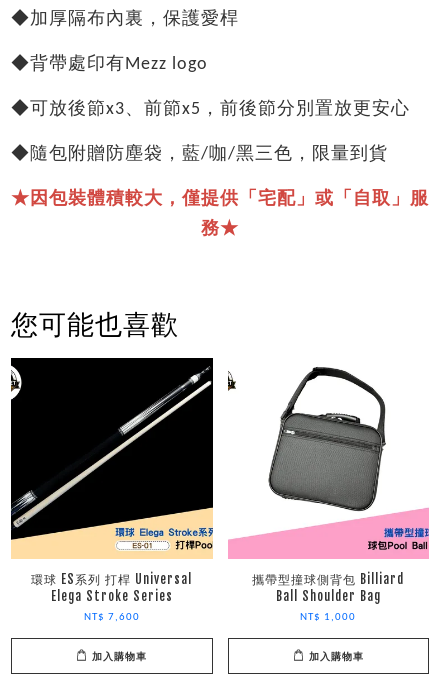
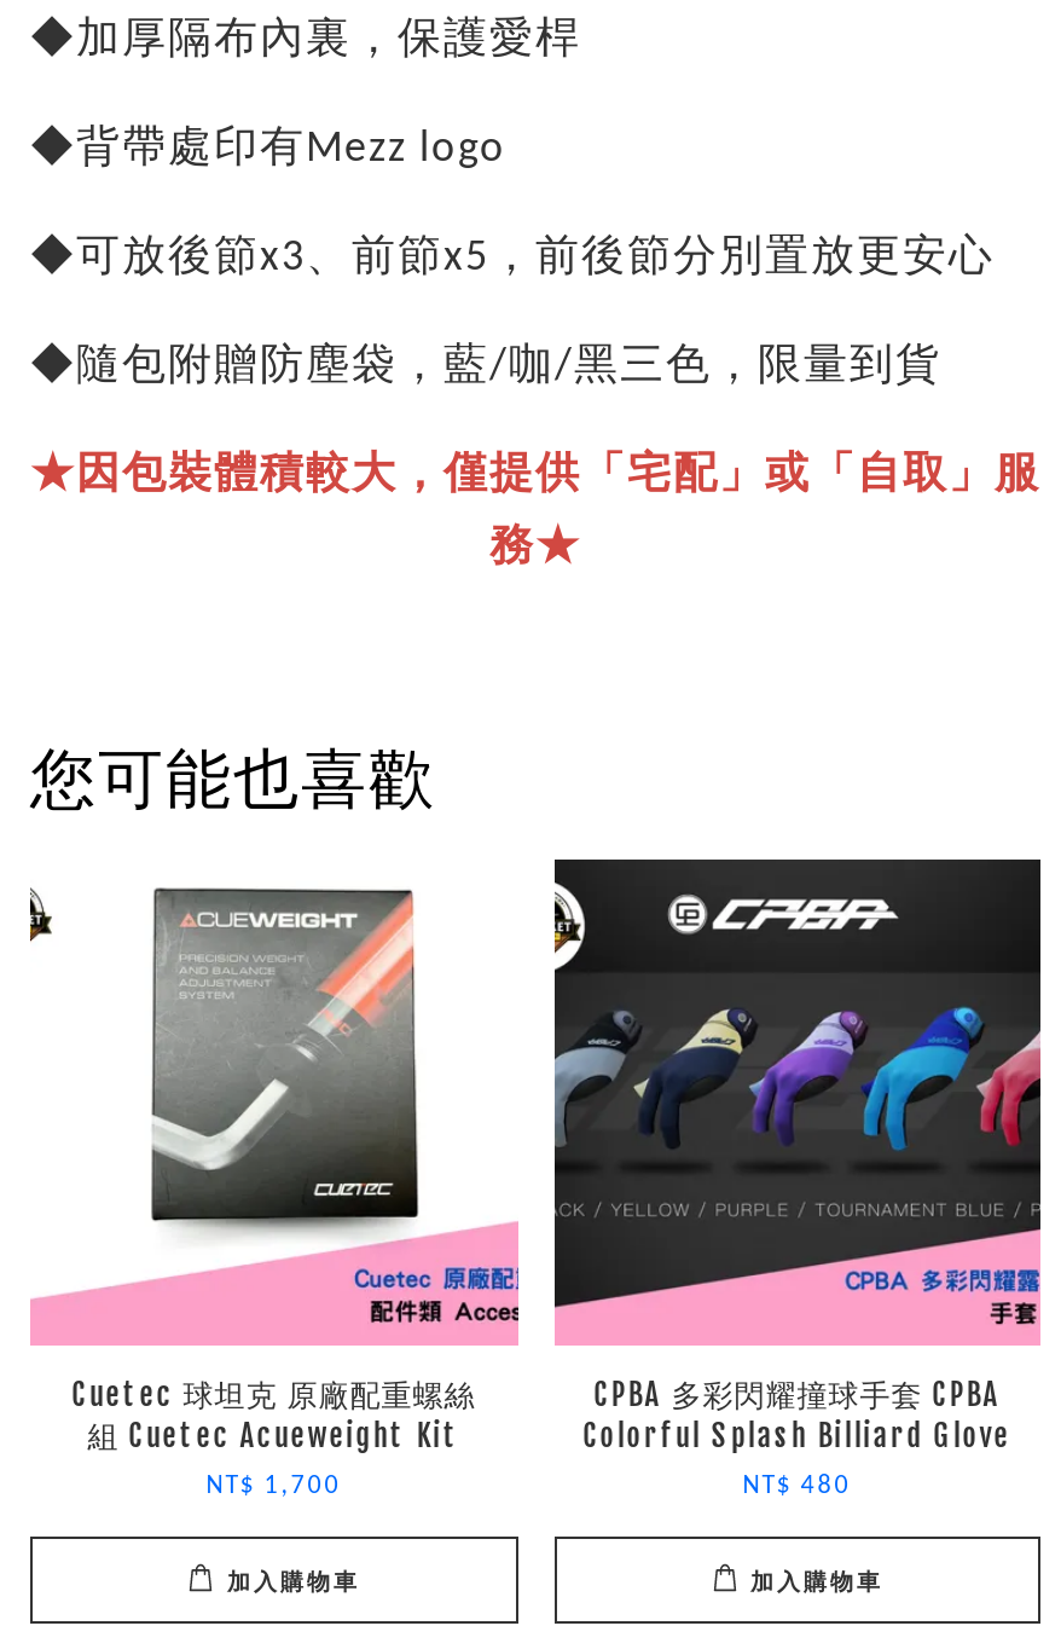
- [image]
- 環球 ES系列 打桿 Universal
- Elega Stroke Series
+ [image]
+ Cuetec 球坦克 原廠配重螺絲
+ 組 Cuetec Acueweight Kit

- [image]
- 攜帶型撞球側背包 Billiard
- Ball Shoulder Bag
+ [image]
+ CPBA 多彩閃耀撞球手套 CPBA
+ Colorful Splash Billiard Glove

- NT$ 7,600
+ NT$ 1,700

- NT$ 1,000
+ NT$ 480
